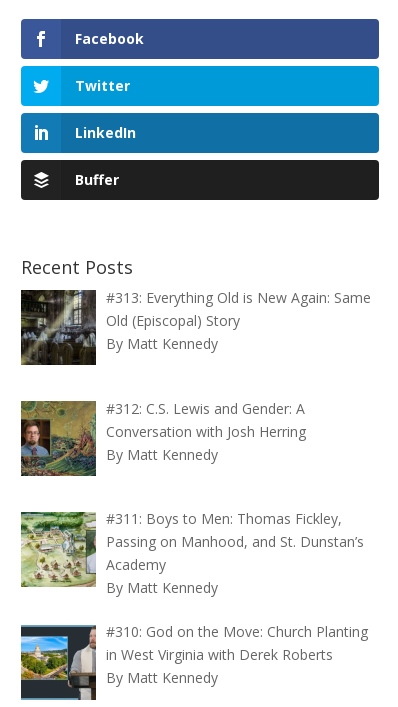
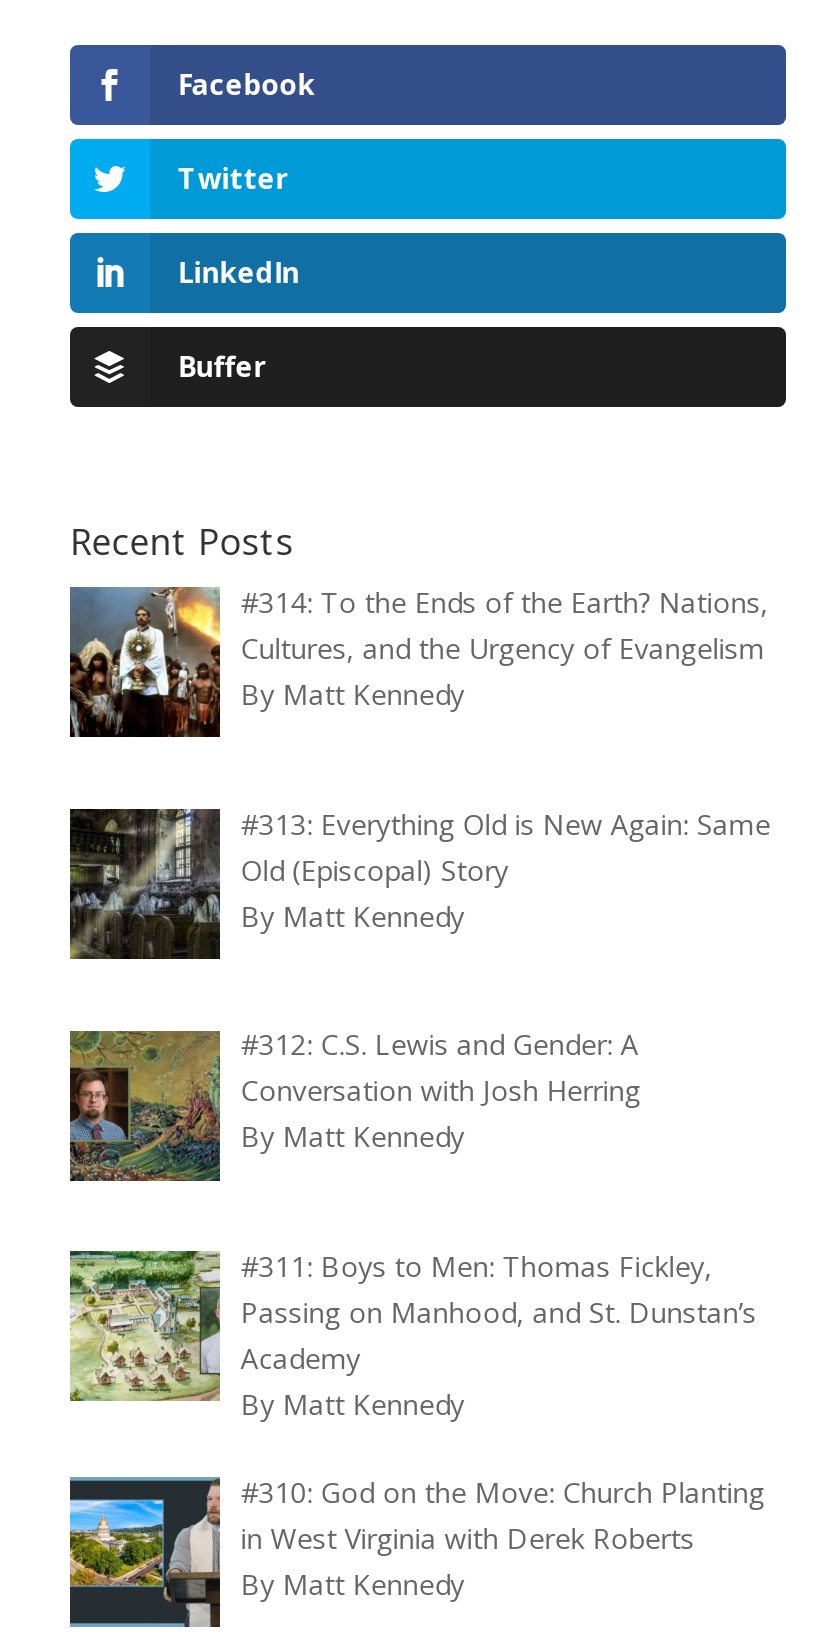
+ [image]
+ #314: To the Ends of the Earth? Nations,
+ Cultures, and the Urgency of Evangelism
+ By Matt Kennedy
